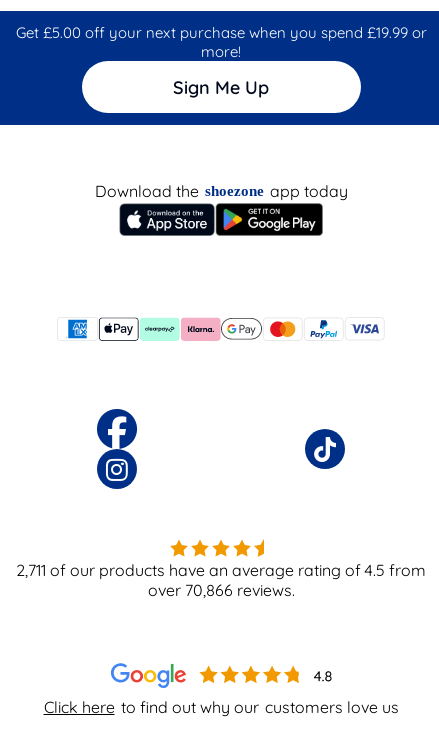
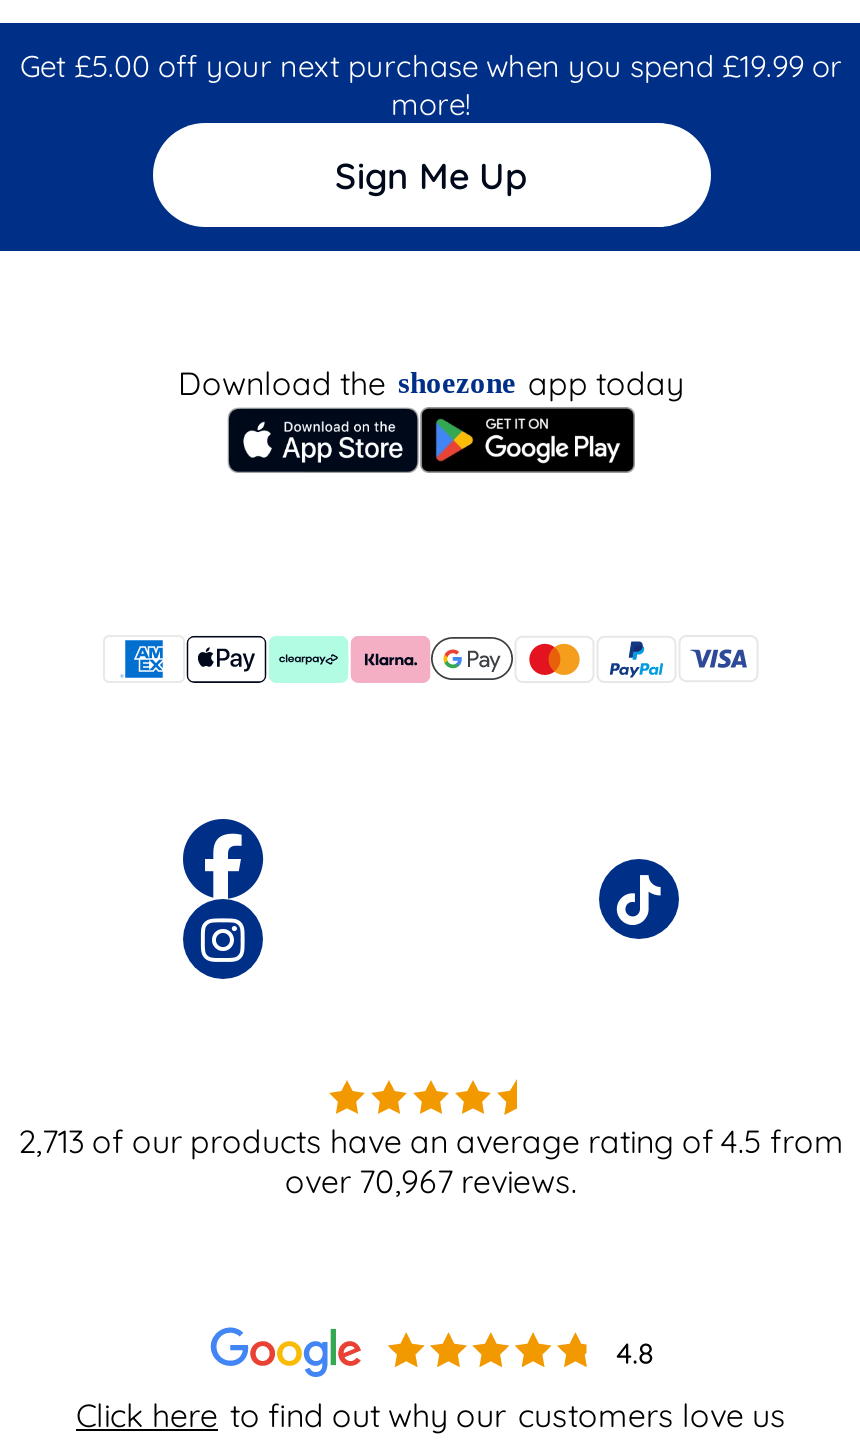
- 2,711 of our products have an average rating of 4.5 from
+ 2,713 of our products have an average rating of 4.5 from

- over 70,866 reviews.
+ over 70,967 reviews.
